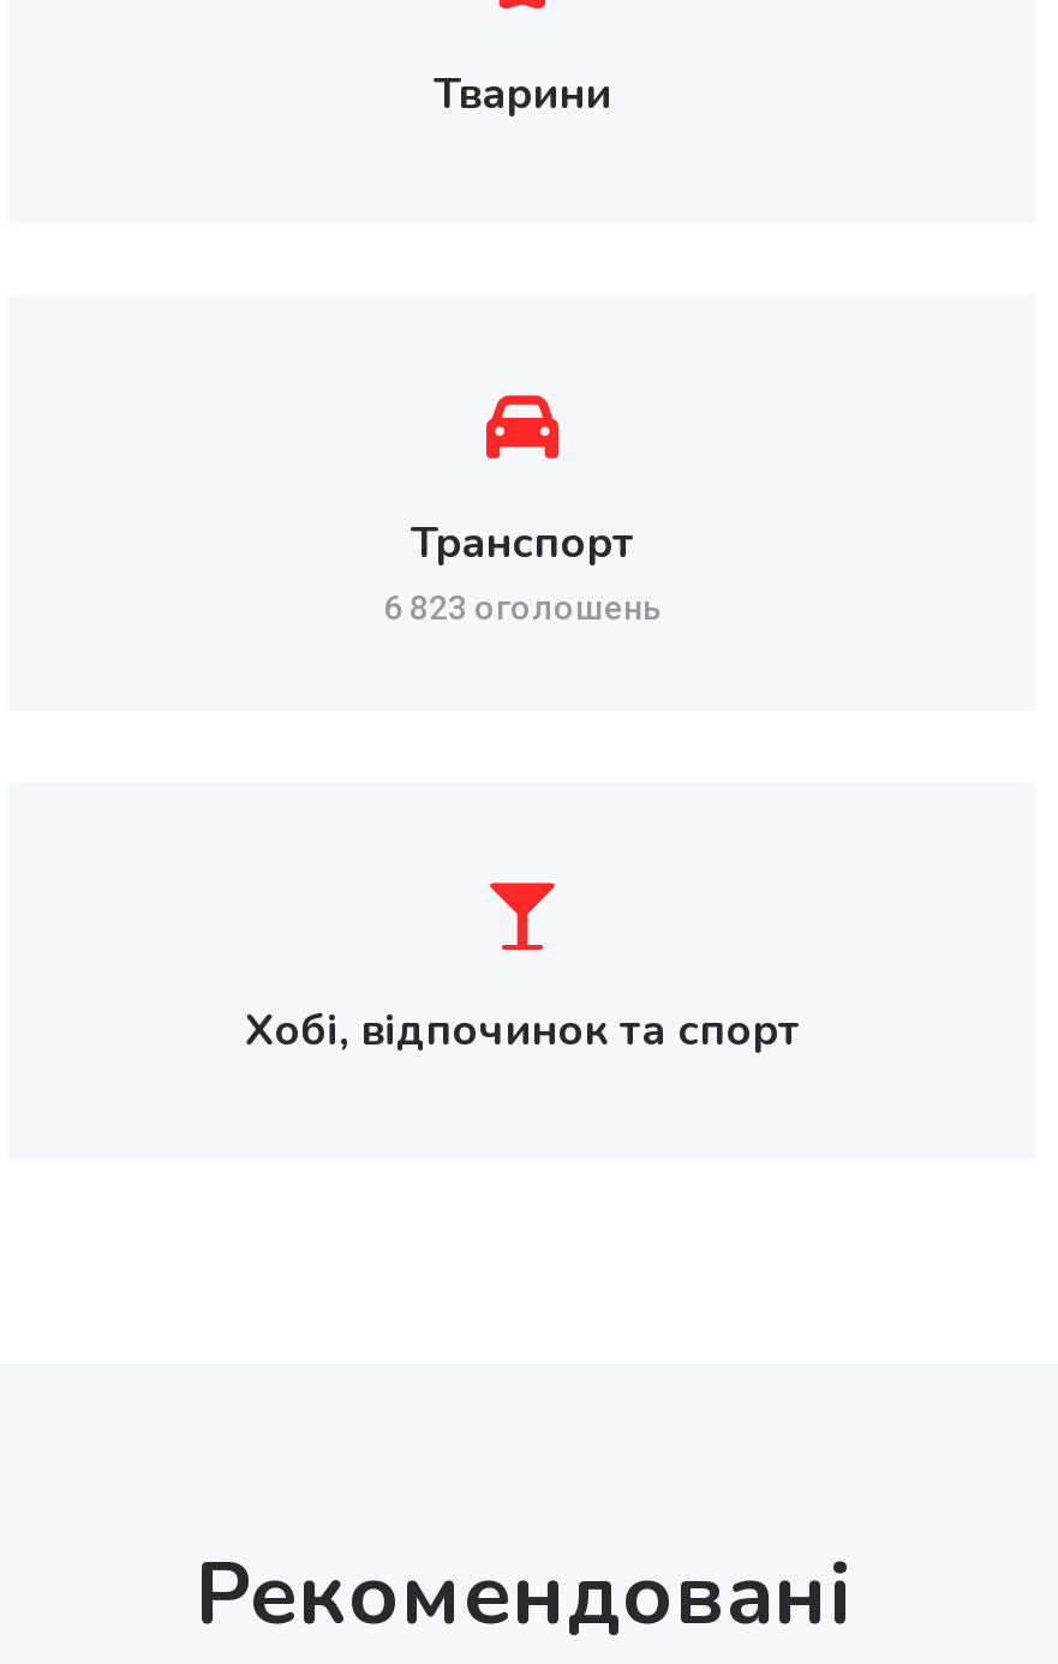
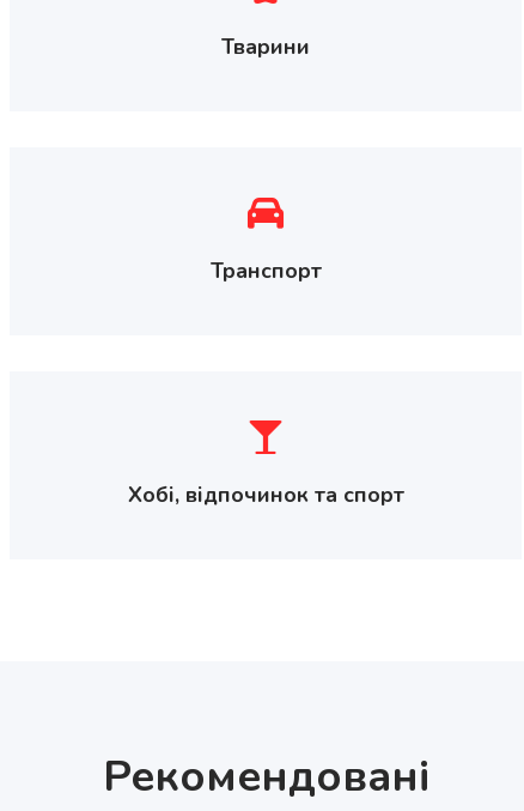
- 6 823 оголошень
